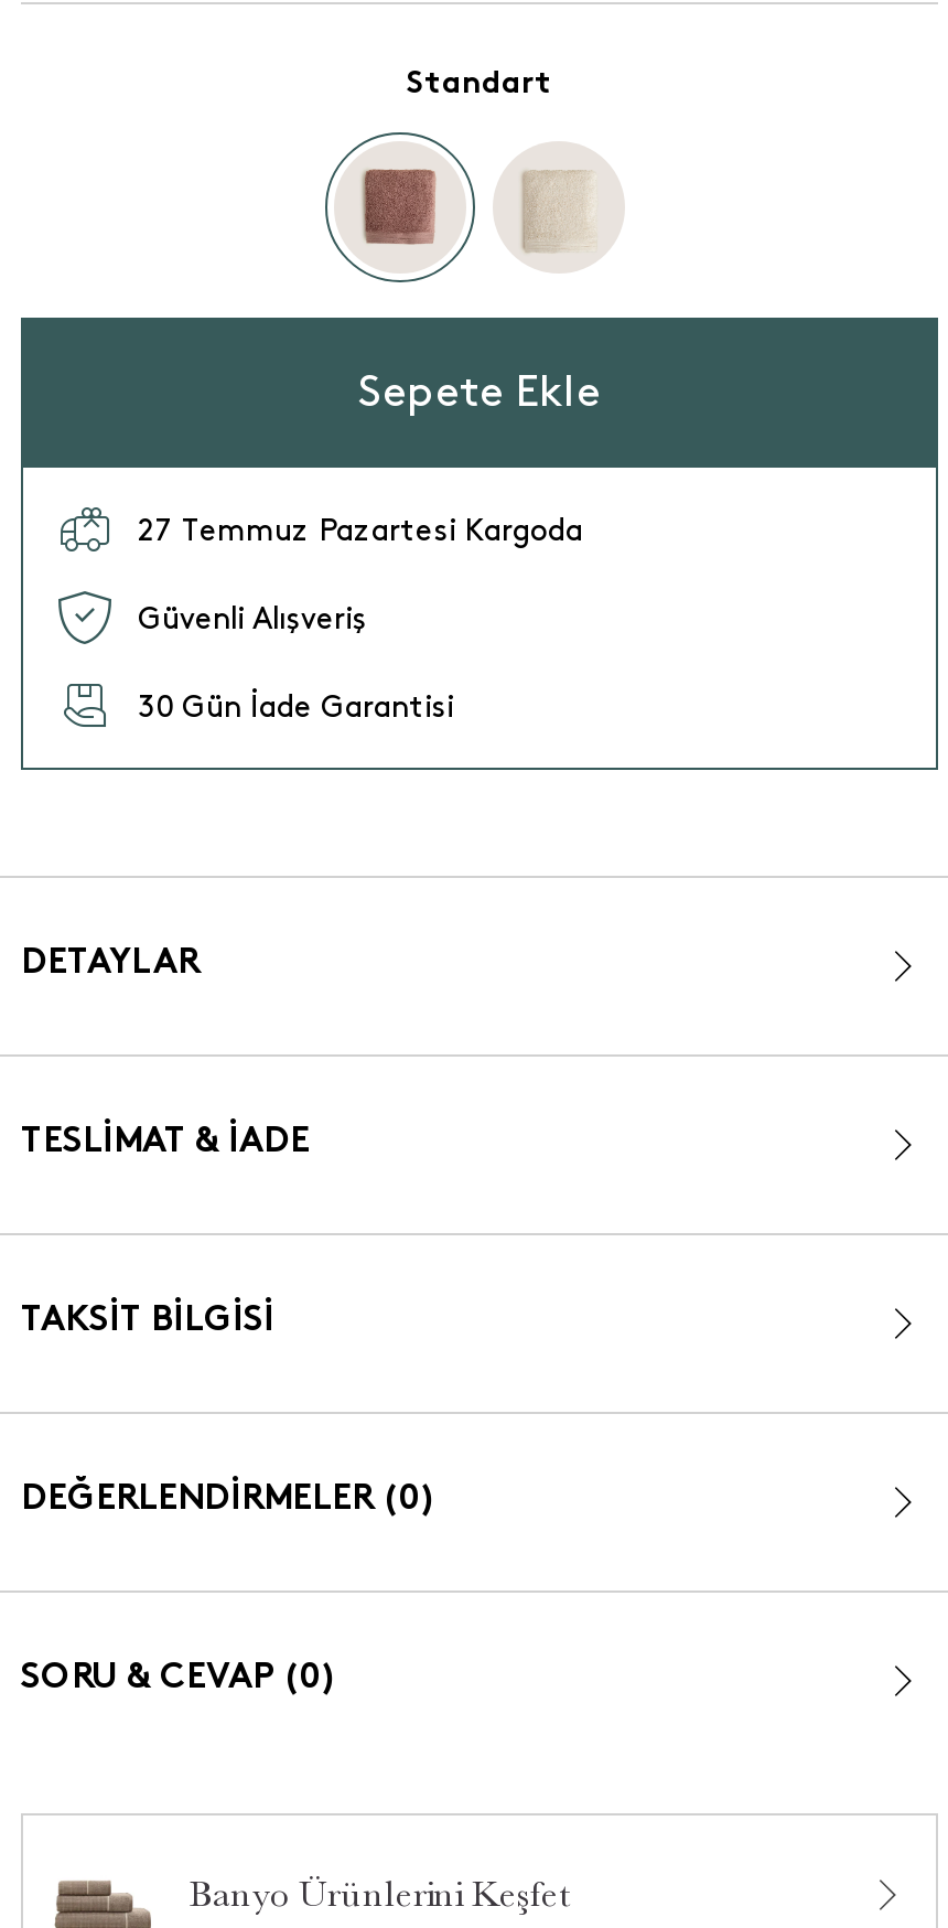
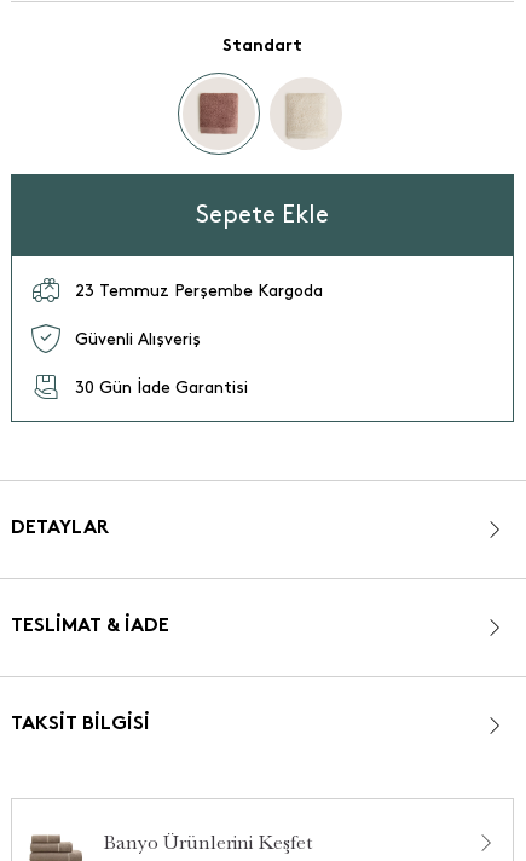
- 27 Temmuz Pazartesi Kargoda
+ 23 Temmuz Perşembe Kargoda

- DEĞERLENDİRMELER (0)

- SORU & CEVAP (0)
